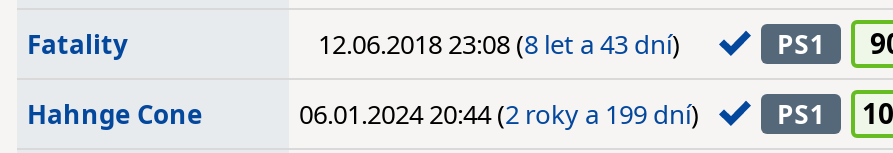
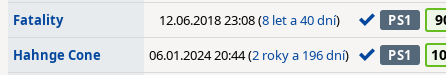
- 12.06.2018 23:08 (8 let a 43 dní)
+ 12.06.2018 23:08 (8 let a 40 dní)

- 06.01.2024 20:44 (2 roky a 199 dní)
+ 06.01.2024 20:44 (2 roky a 196 dní)
